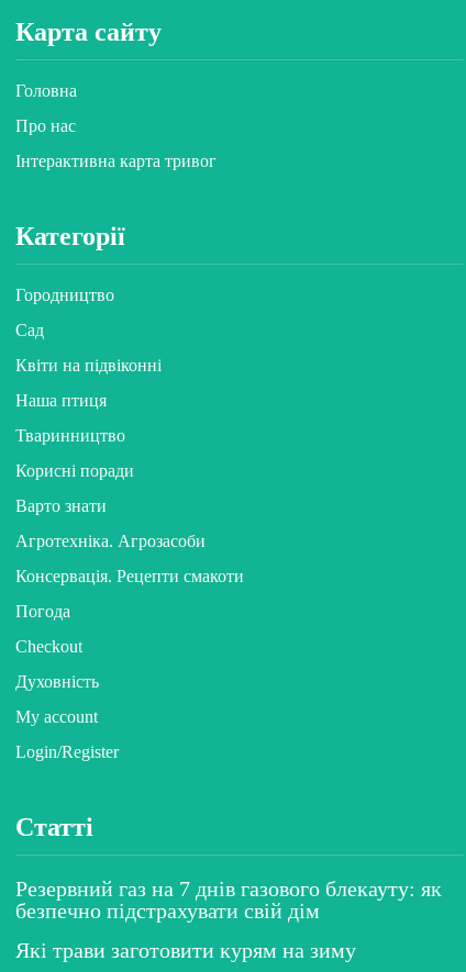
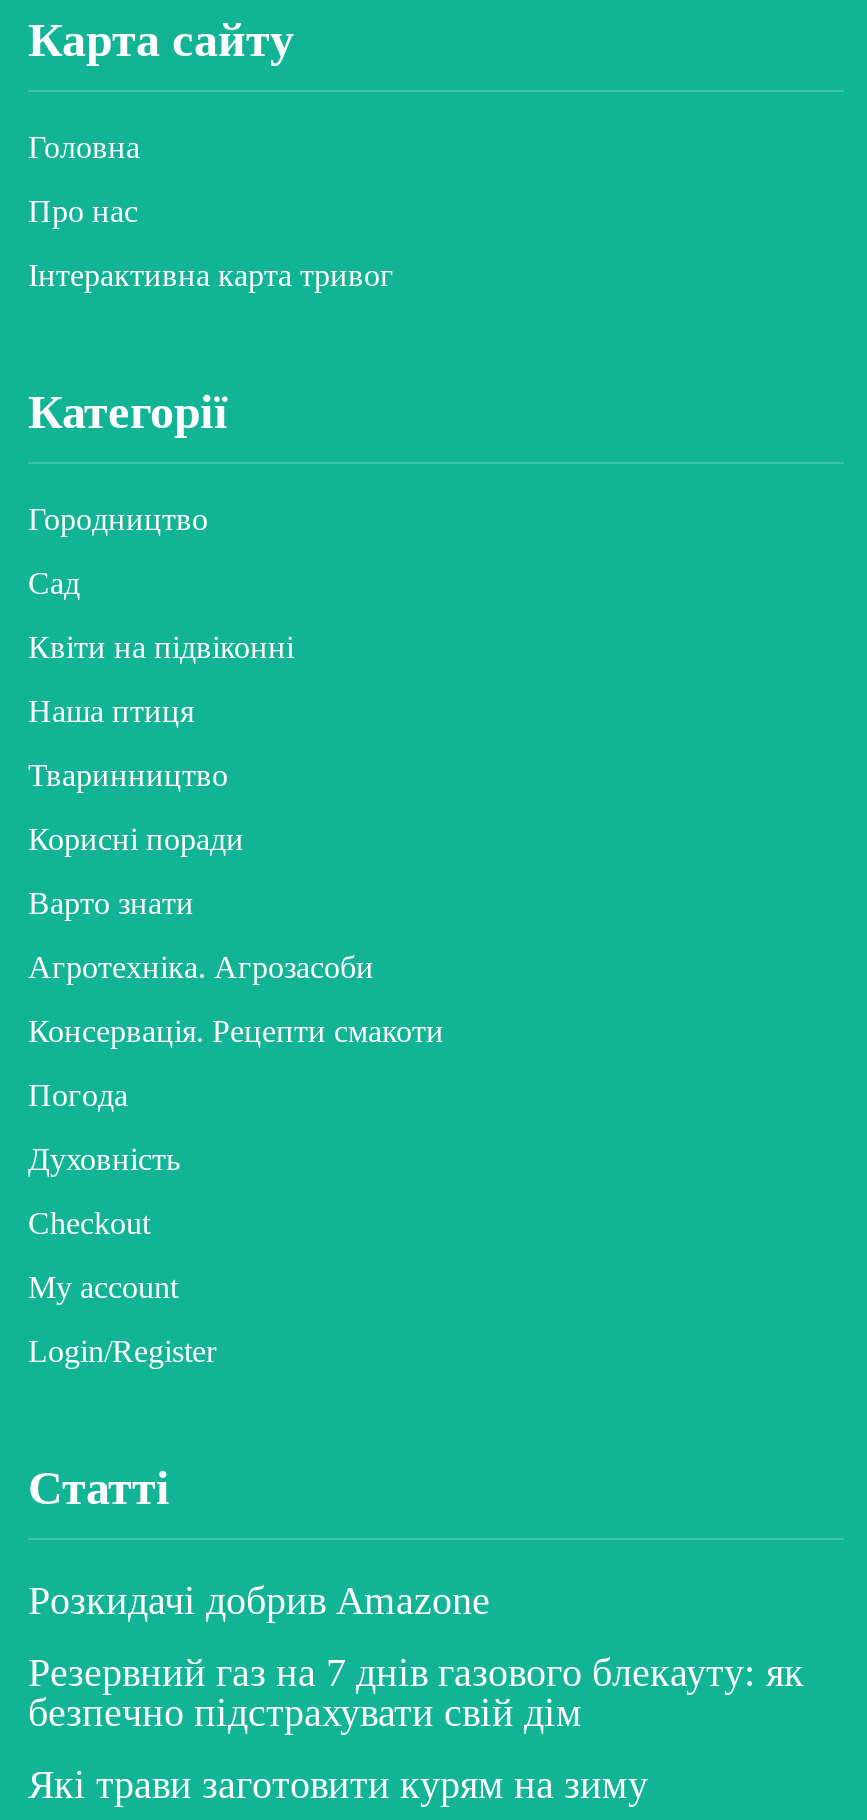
moved up: Духовність

+ Розкидачі добрив Amazone
